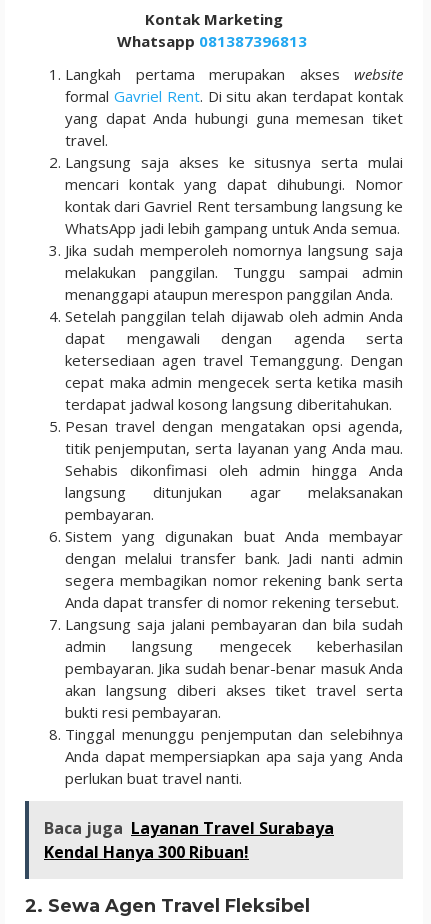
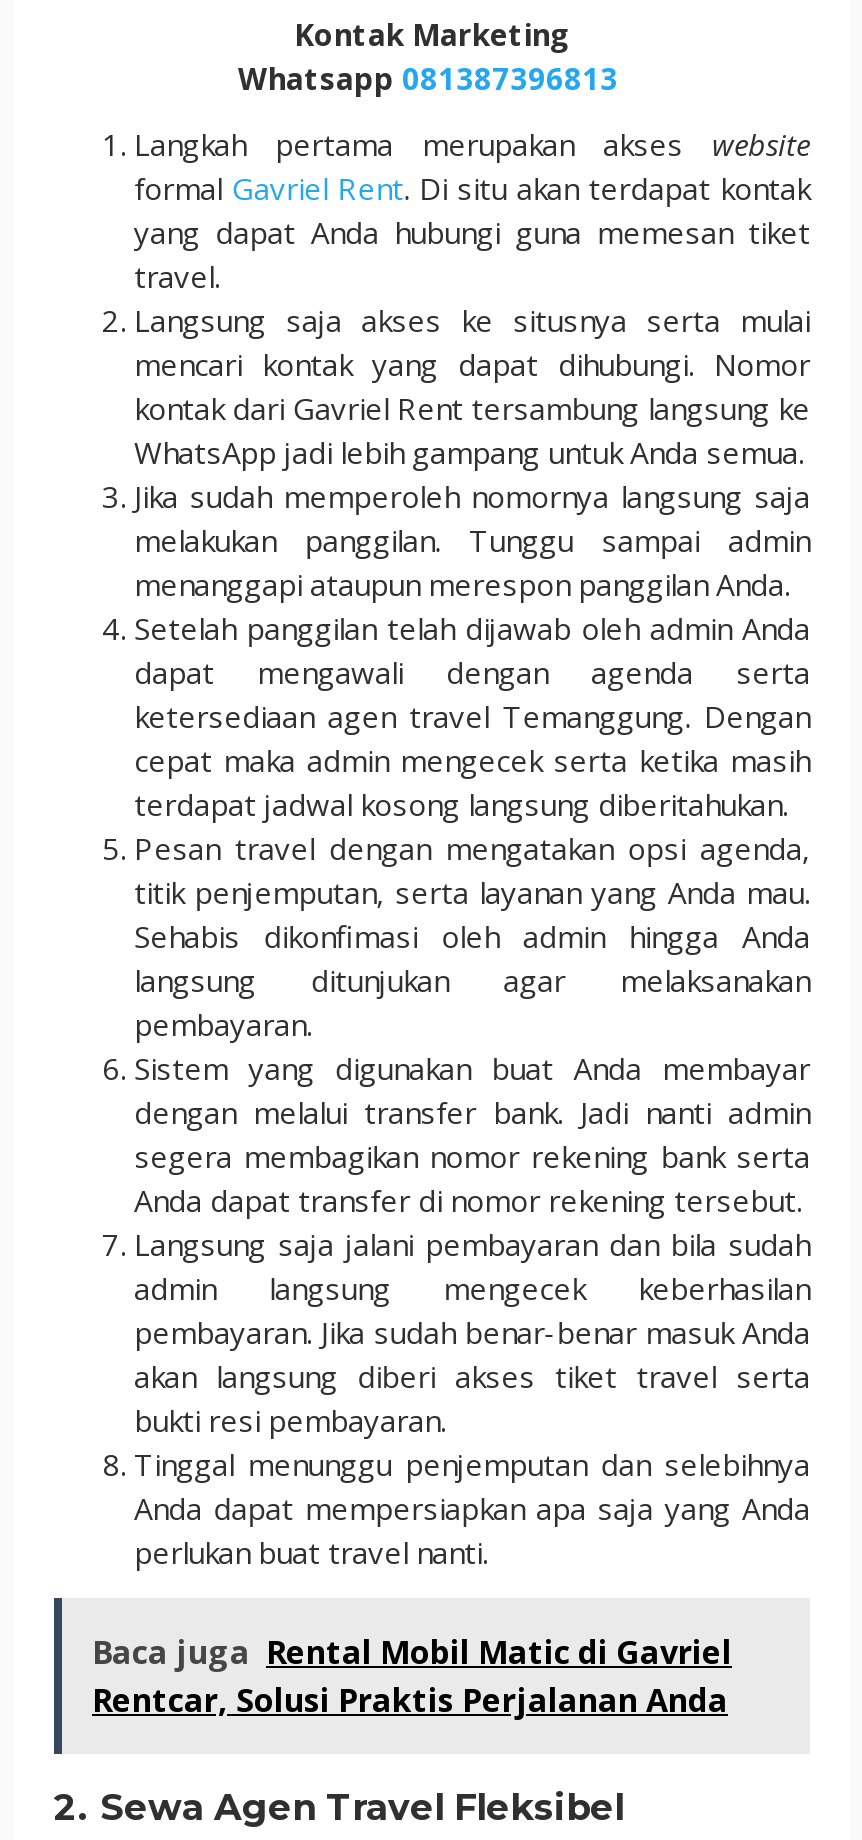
- Baca juga Layanan Travel Surabaya
- Kendal Hanya 300 Ribuan!
+ Baca juga Rental Mobil Matic di Gavriel
+ Rentcar, Solusi Praktis Perjalanan Anda
